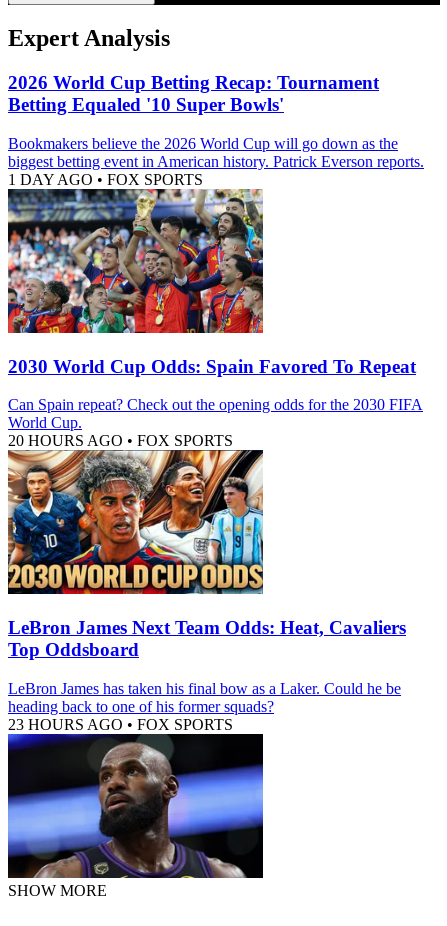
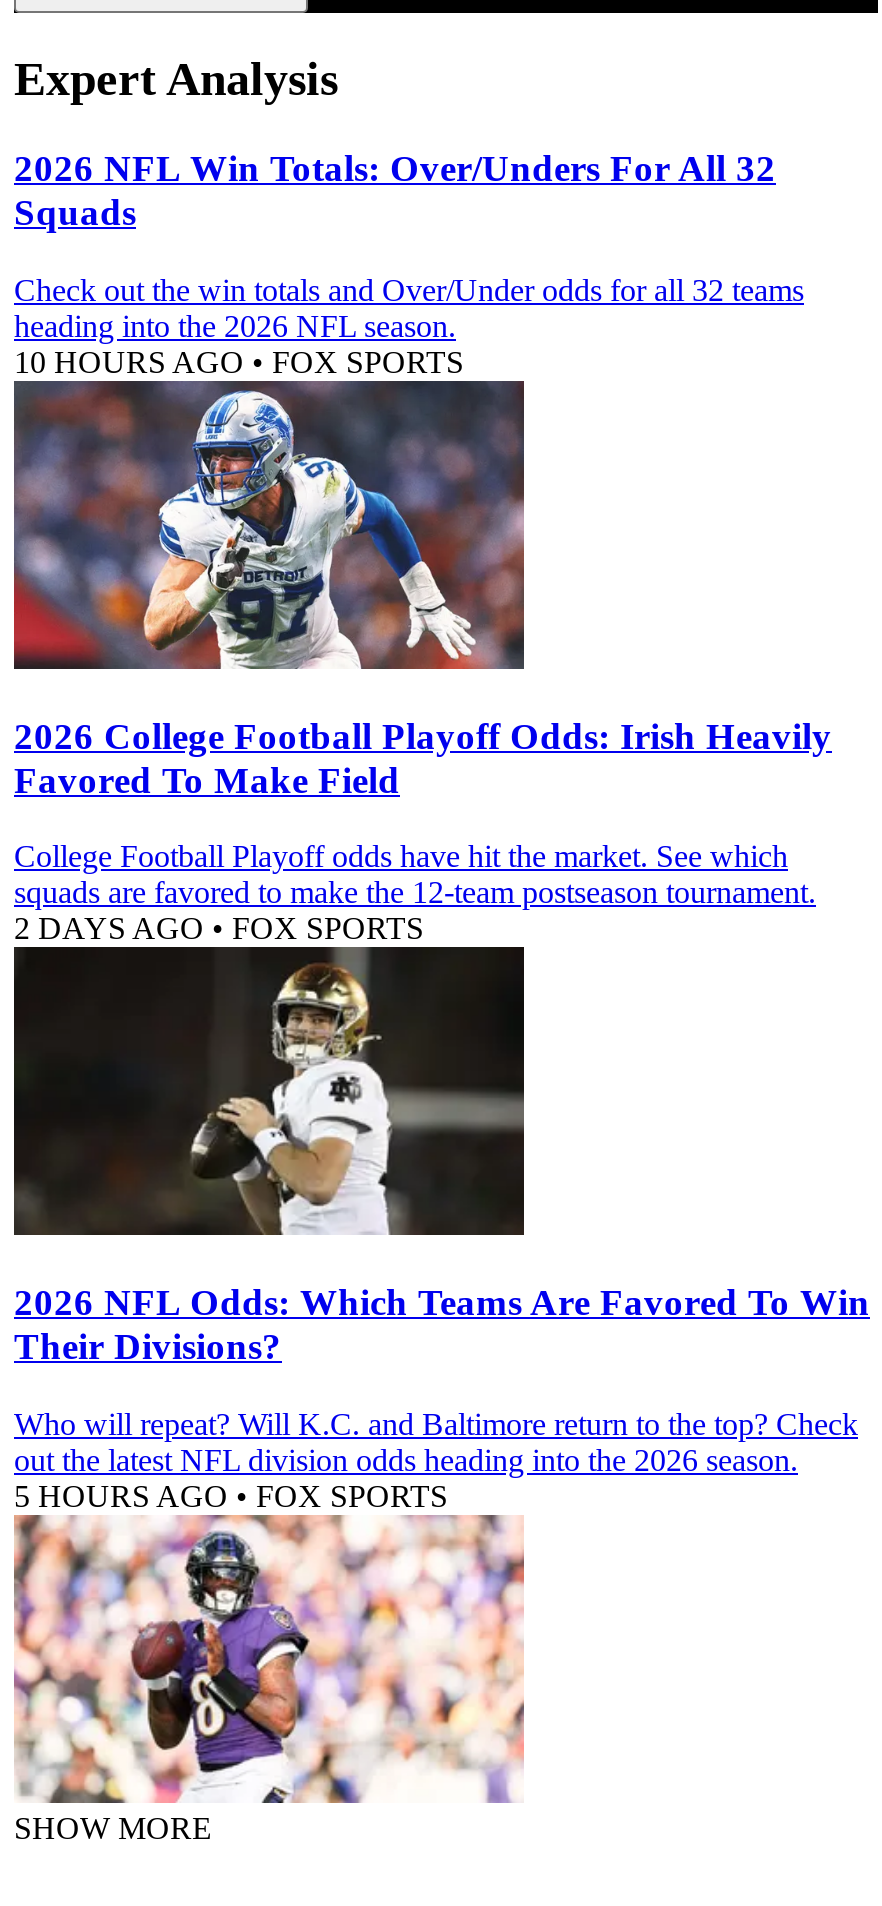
- 2026 World Cup Betting Recap: Tournament
- Betting Equaled '10 Super Bowls'
+ 2026 NFL Win Totals: Over/Unders For All 32
+ Squads

- Bookmakers believe the 2026 World Cup will go down as the
- biggest betting event in American history. Patrick Everson reports.
- 1 DAY AGO • FOX SPORTS
+ Check out the win totals and Over/Under odds for all 32 teams
+ heading into the 2026 NFL season.
+ 10 HOURS AGO • FOX SPORTS

- [image]
- 2030 World Cup Odds: Spain Favored To Repeat
+ [image]
+ 2026 College Football Playoff Odds: Irish Heavily
+ Favored To Make Field

- Can Spain repeat? Check out the opening odds for the 2030 FIFA
- World Cup.
- 20 HOURS AGO • FOX SPORTS
+ College Football Playoff odds have hit the market. See which
+ squads are favored to make the 12-team postseason tournament.
+ 2 DAYS AGO • FOX SPORTS

- [image]
- LeBron James Next Team Odds: Heat, Cavaliers
- Top Oddsboard
+ [image]
+ 2026 NFL Odds: Which Teams Are Favored To Win
+ Their Divisions?

- LeBron James has taken his final bow as a Laker. Could he be
- heading back to one of his former squads?
- 23 HOURS AGO • FOX SPORTS
+ Who will repeat? Will K.C. and Baltimore return to the top? Check
+ out the latest NFL division odds heading into the 2026 season.
+ 5 HOURS AGO • FOX SPORTS

- [image]
+ [image]
